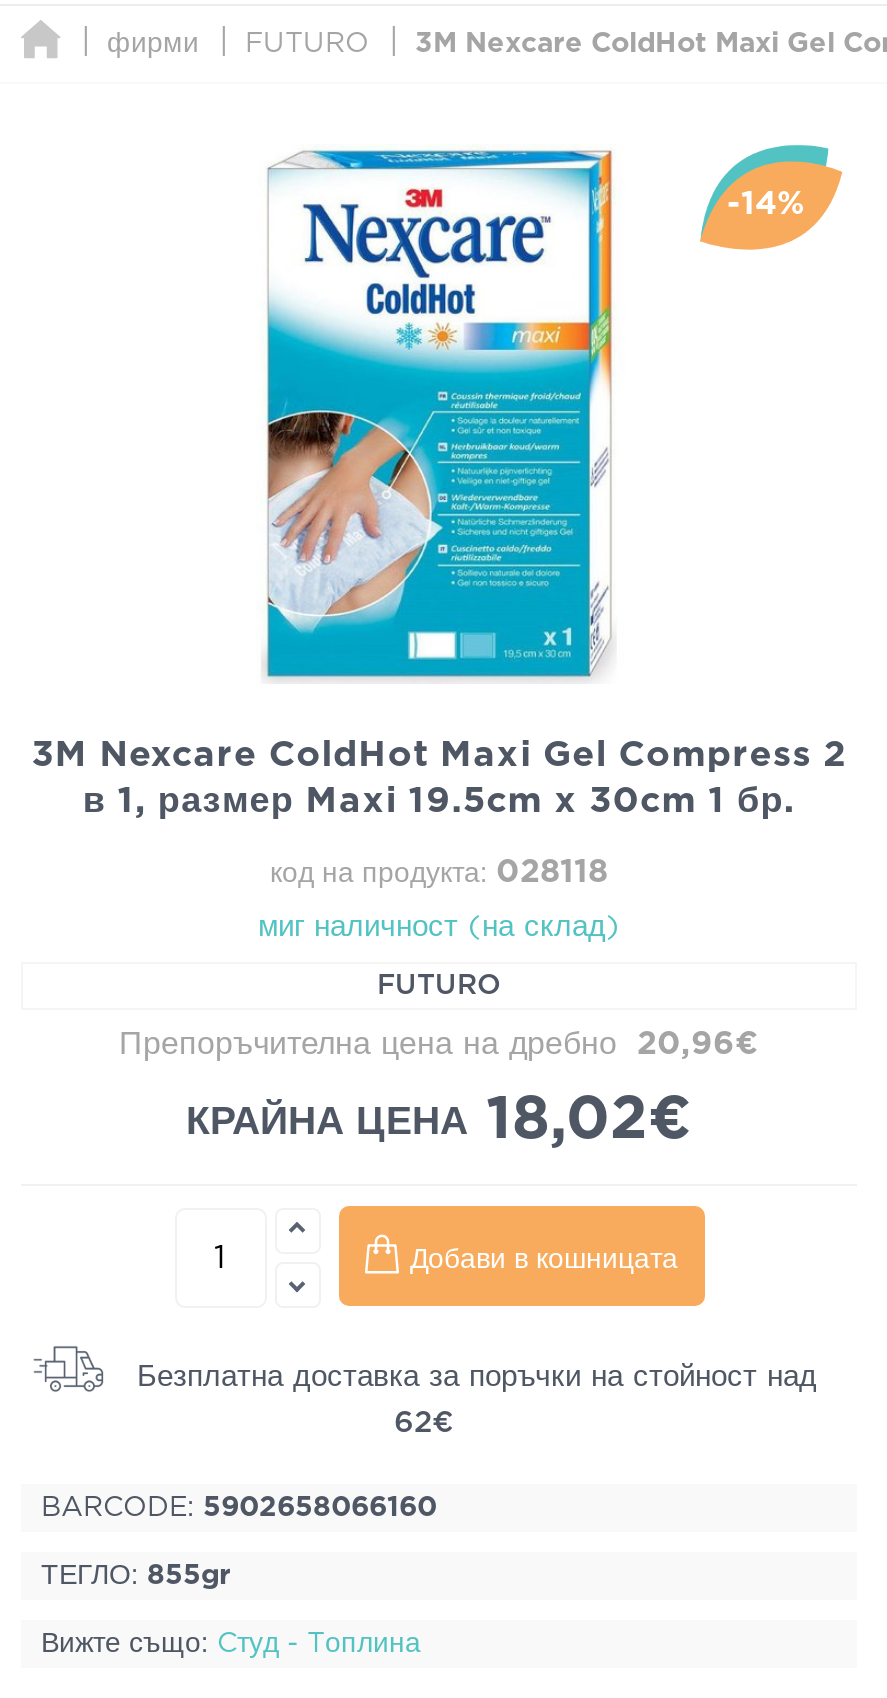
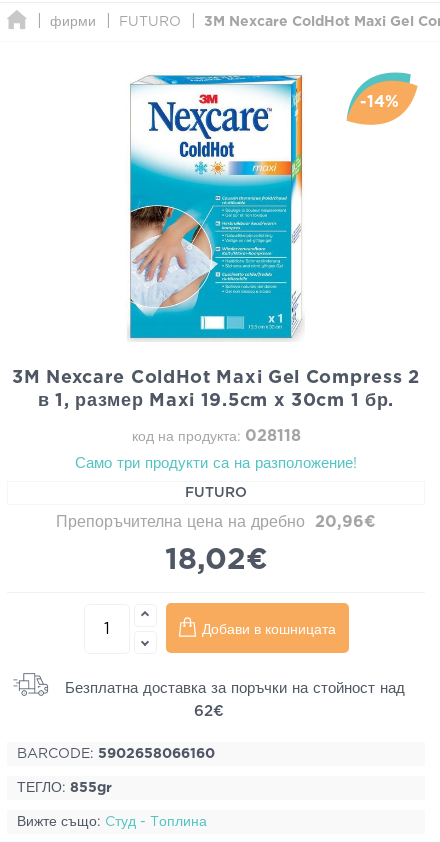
- миг наличност (на склад)
+ Само три продукти са на разположение!

- КРАЙНА ЦЕНА 18,02€
+ 18,02€
